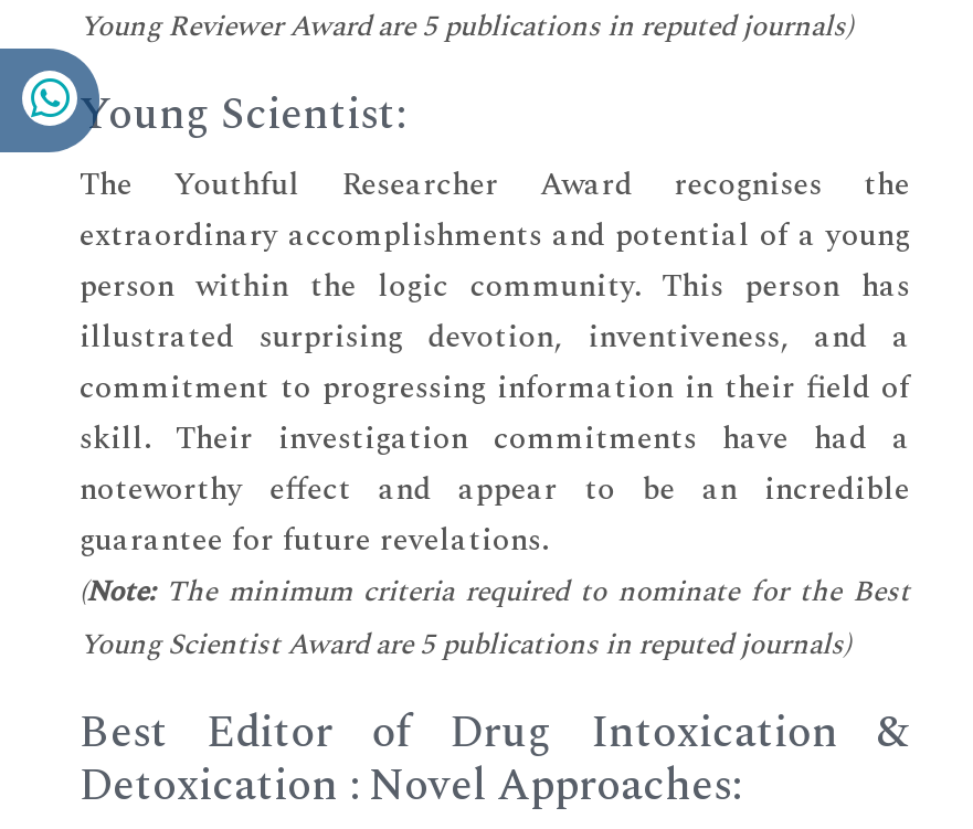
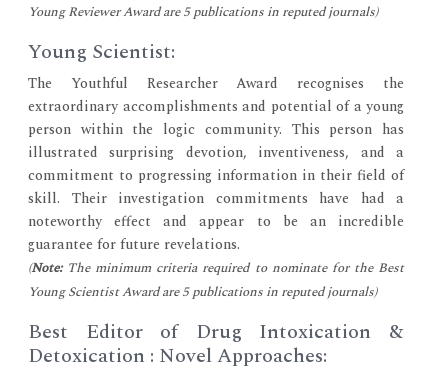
- [image]
